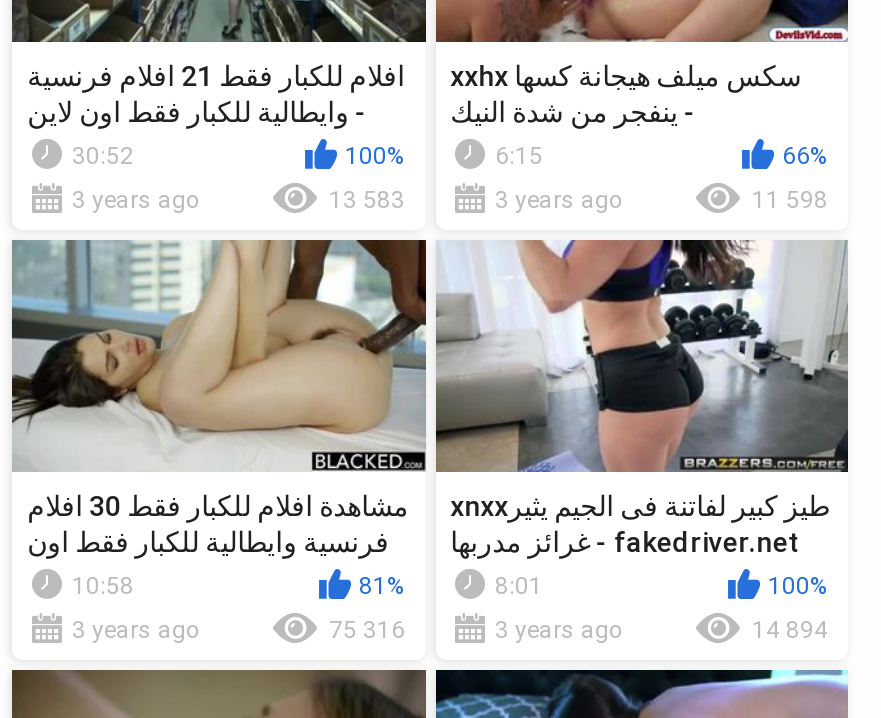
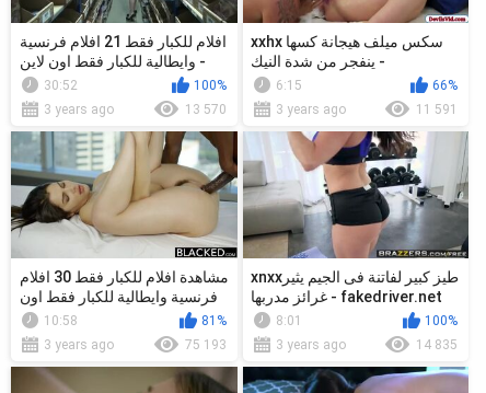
- 13 583
+ 13 570

- 11 598
+ 11 591

- 75 316
+ 75 193

- 14 894
+ 14 835
